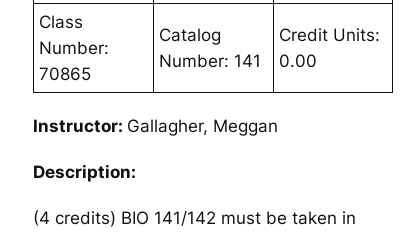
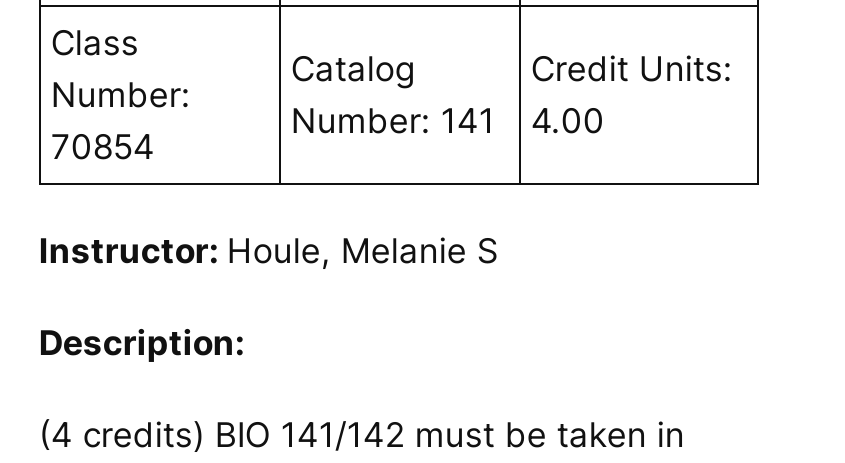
- Number: 141 0.00
+ Number: 141 4.00

- 70865
+ 70854

- Instructor: Gallagher, Meggan
+ Instructor: Houle, Melanie S
